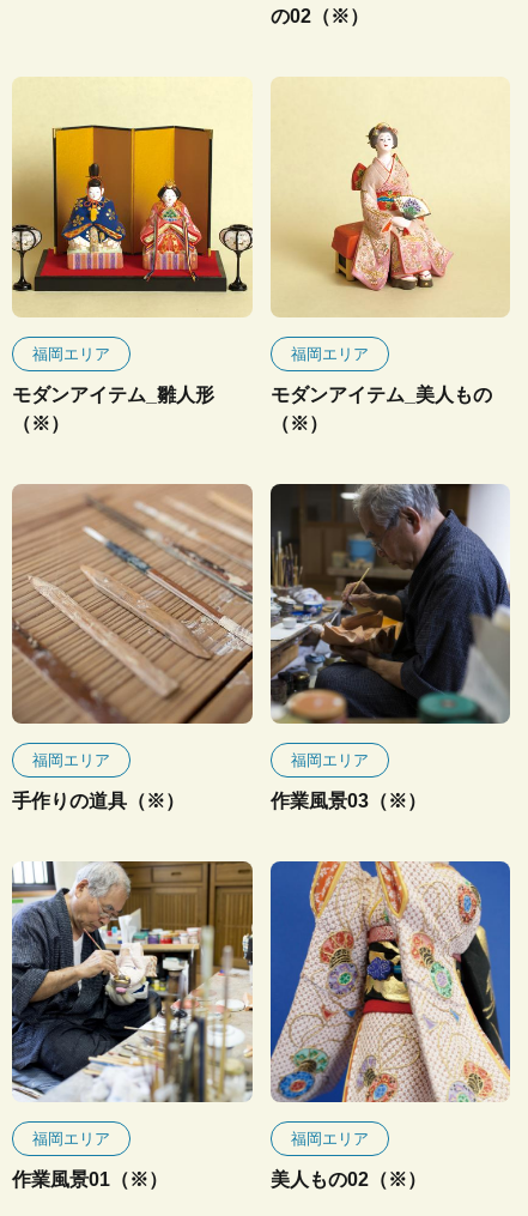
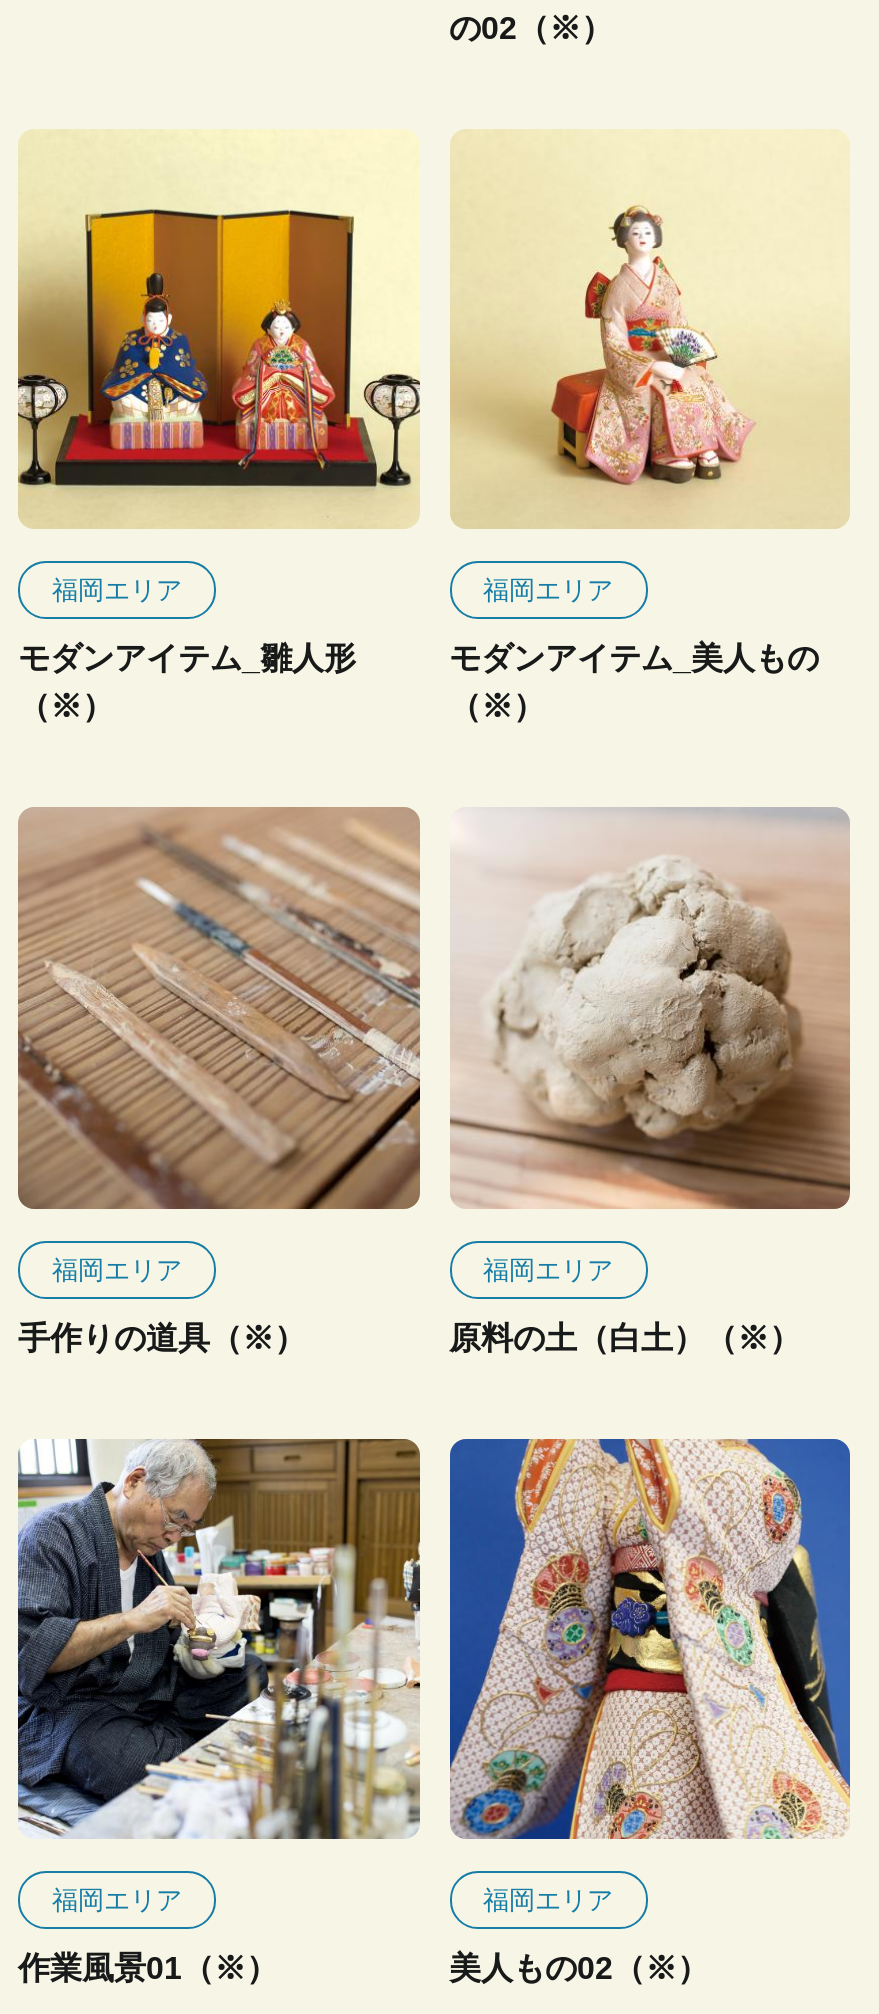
- [image]
+ [image]

- 作業風景03（※）
+ 原料の土（白土）（※）
